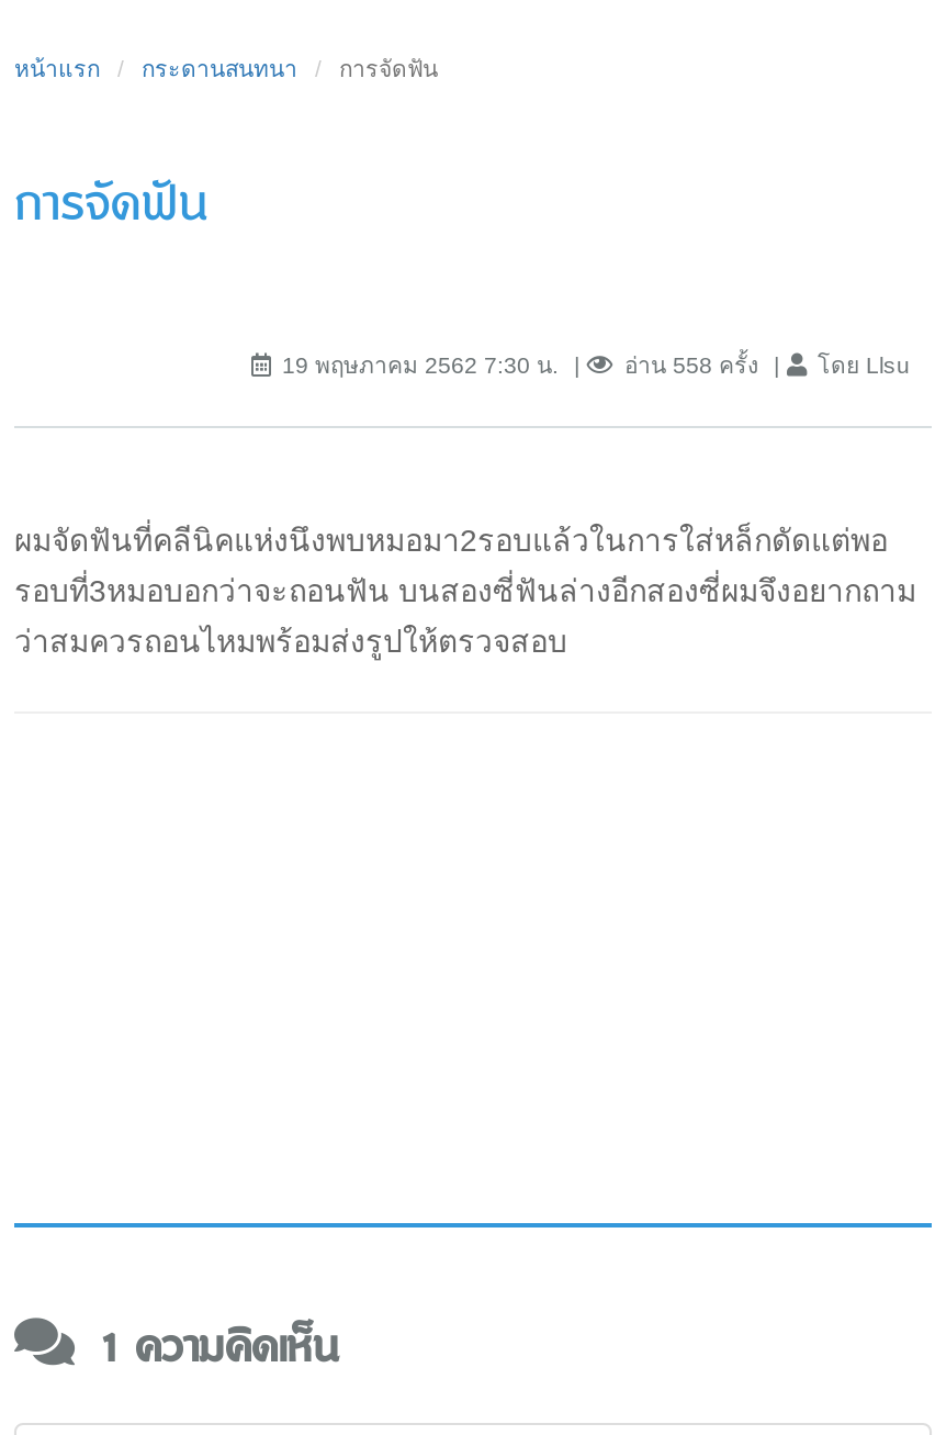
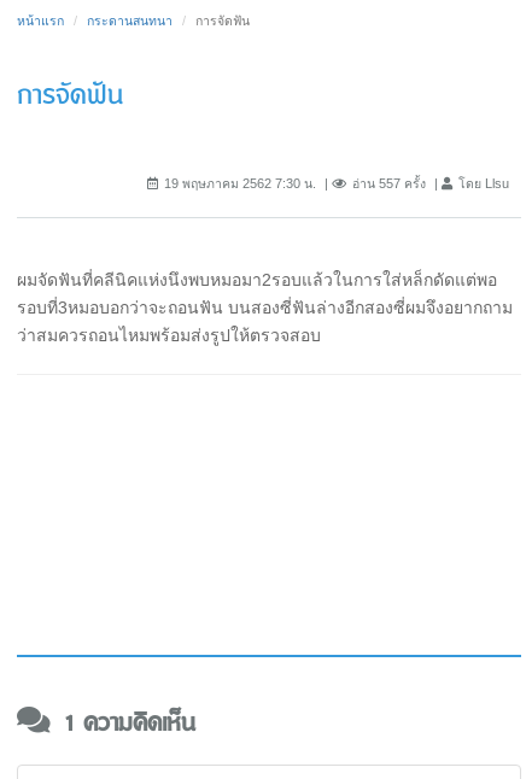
- อ่าน 558 ครั้ง
+ อ่าน 557 ครั้ง
